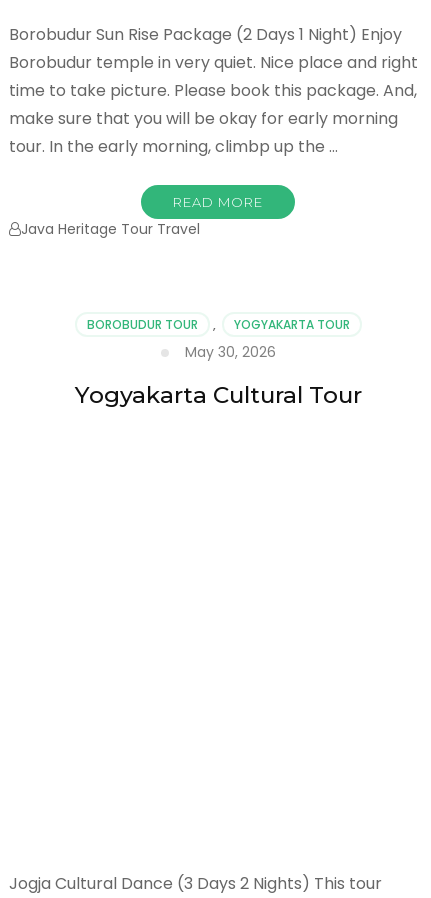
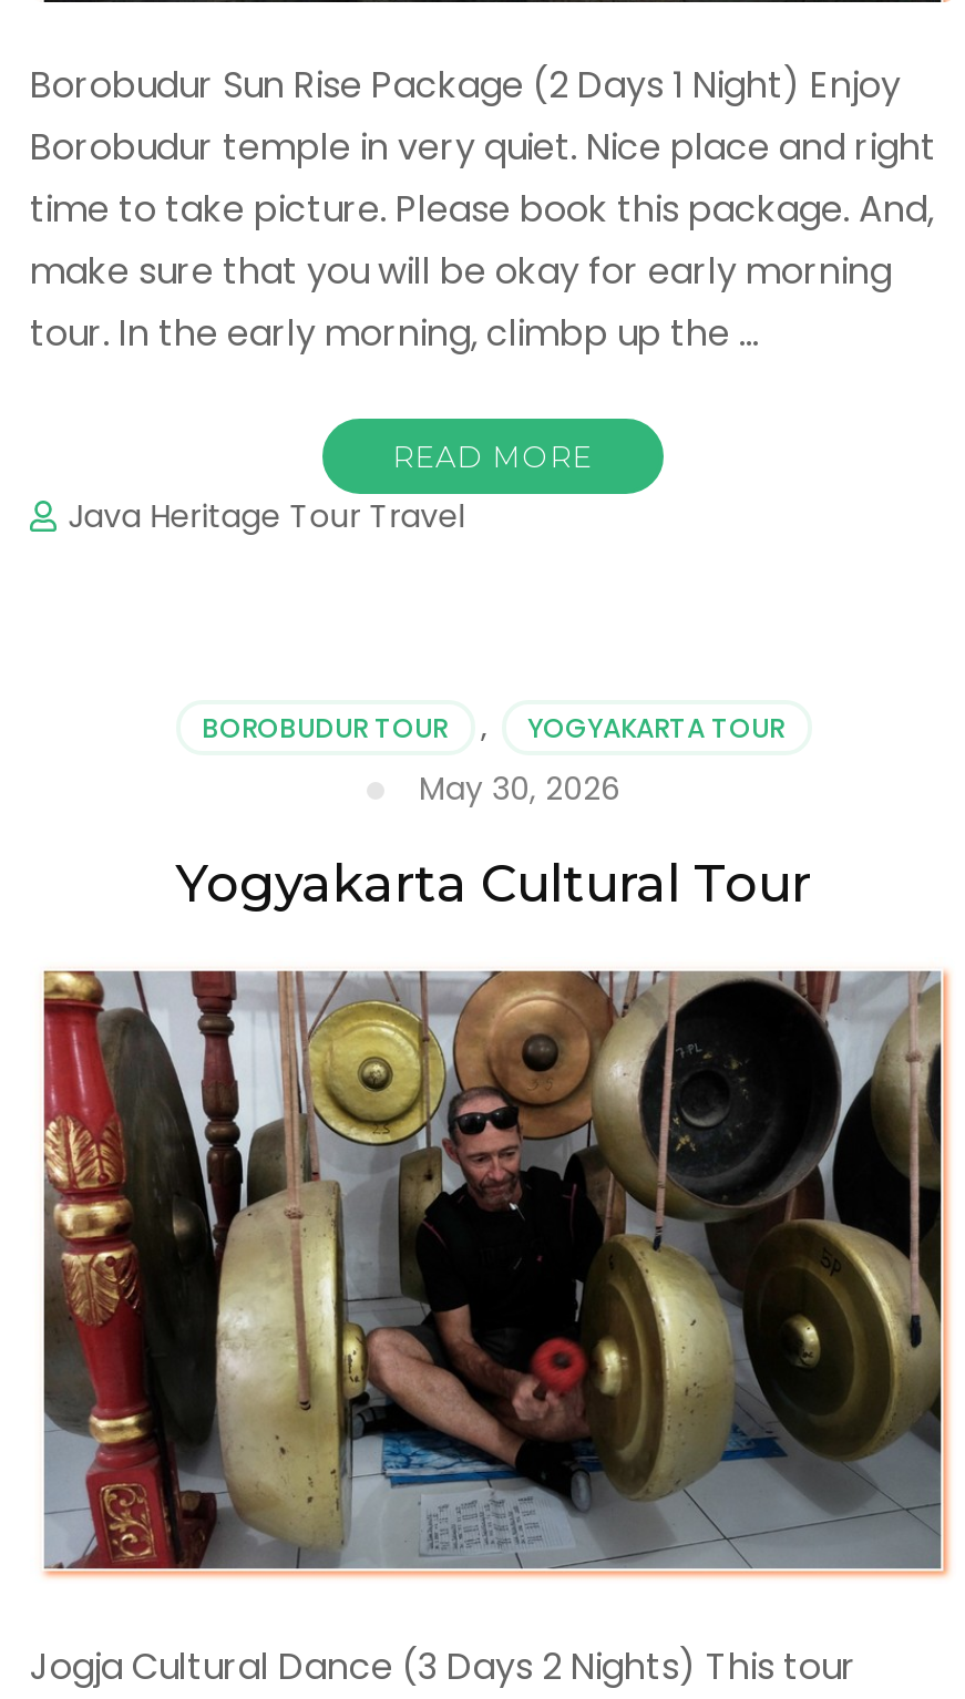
+ [image]
